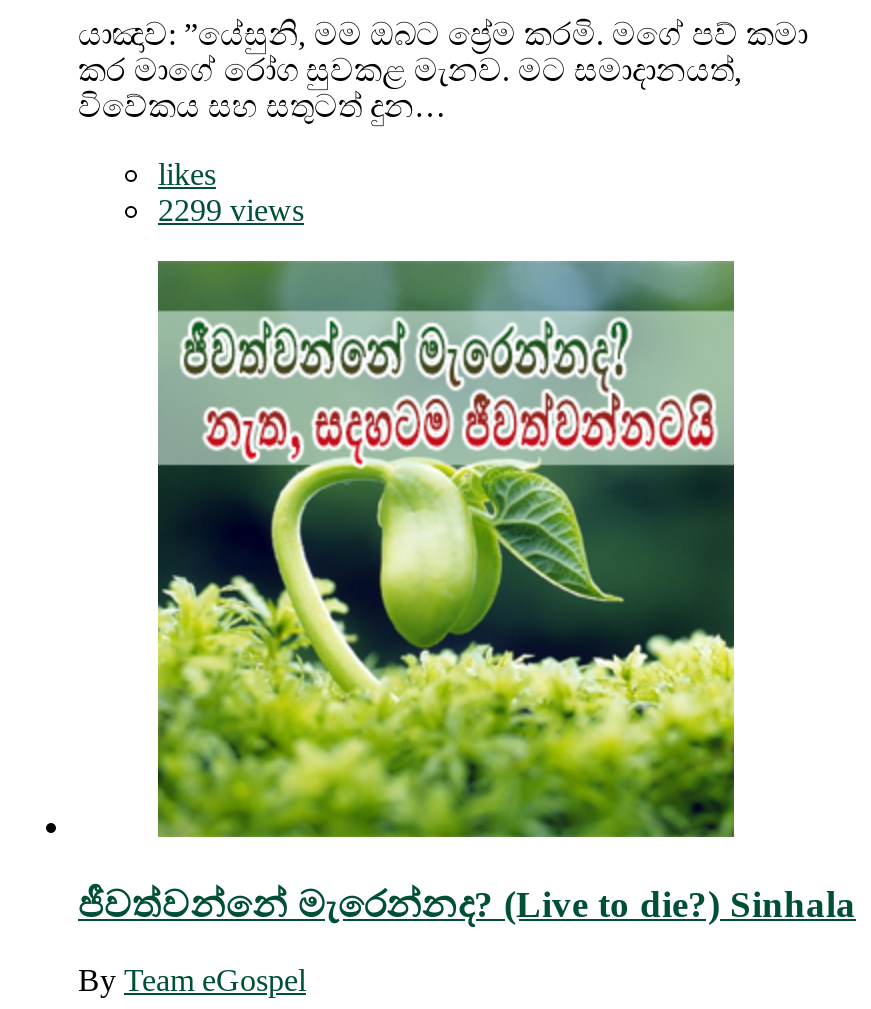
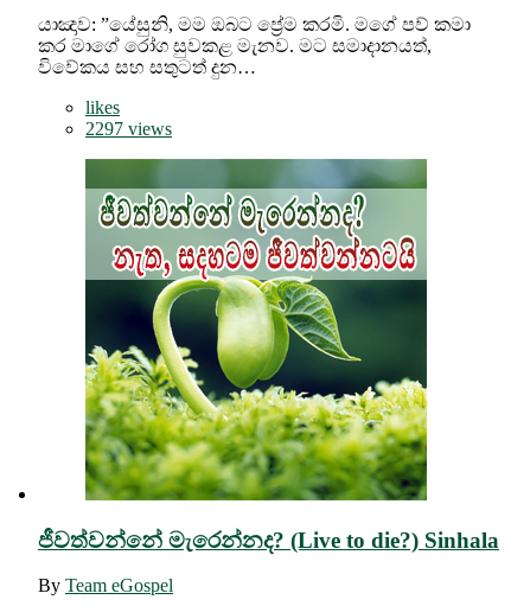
- 2299 views
+ 2297 views
